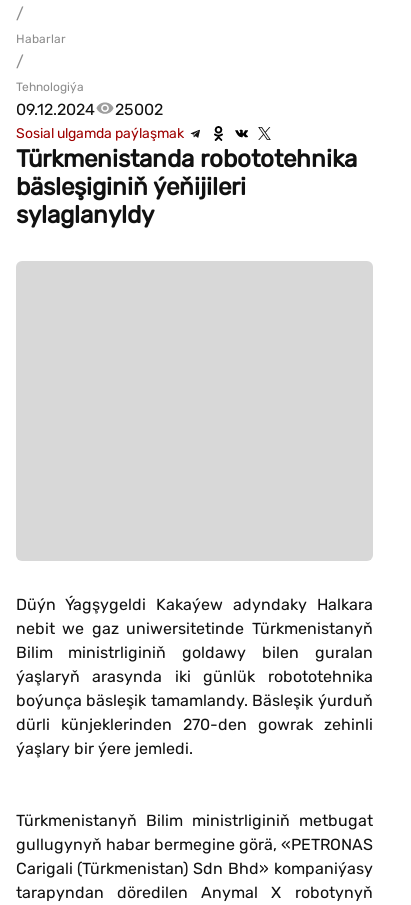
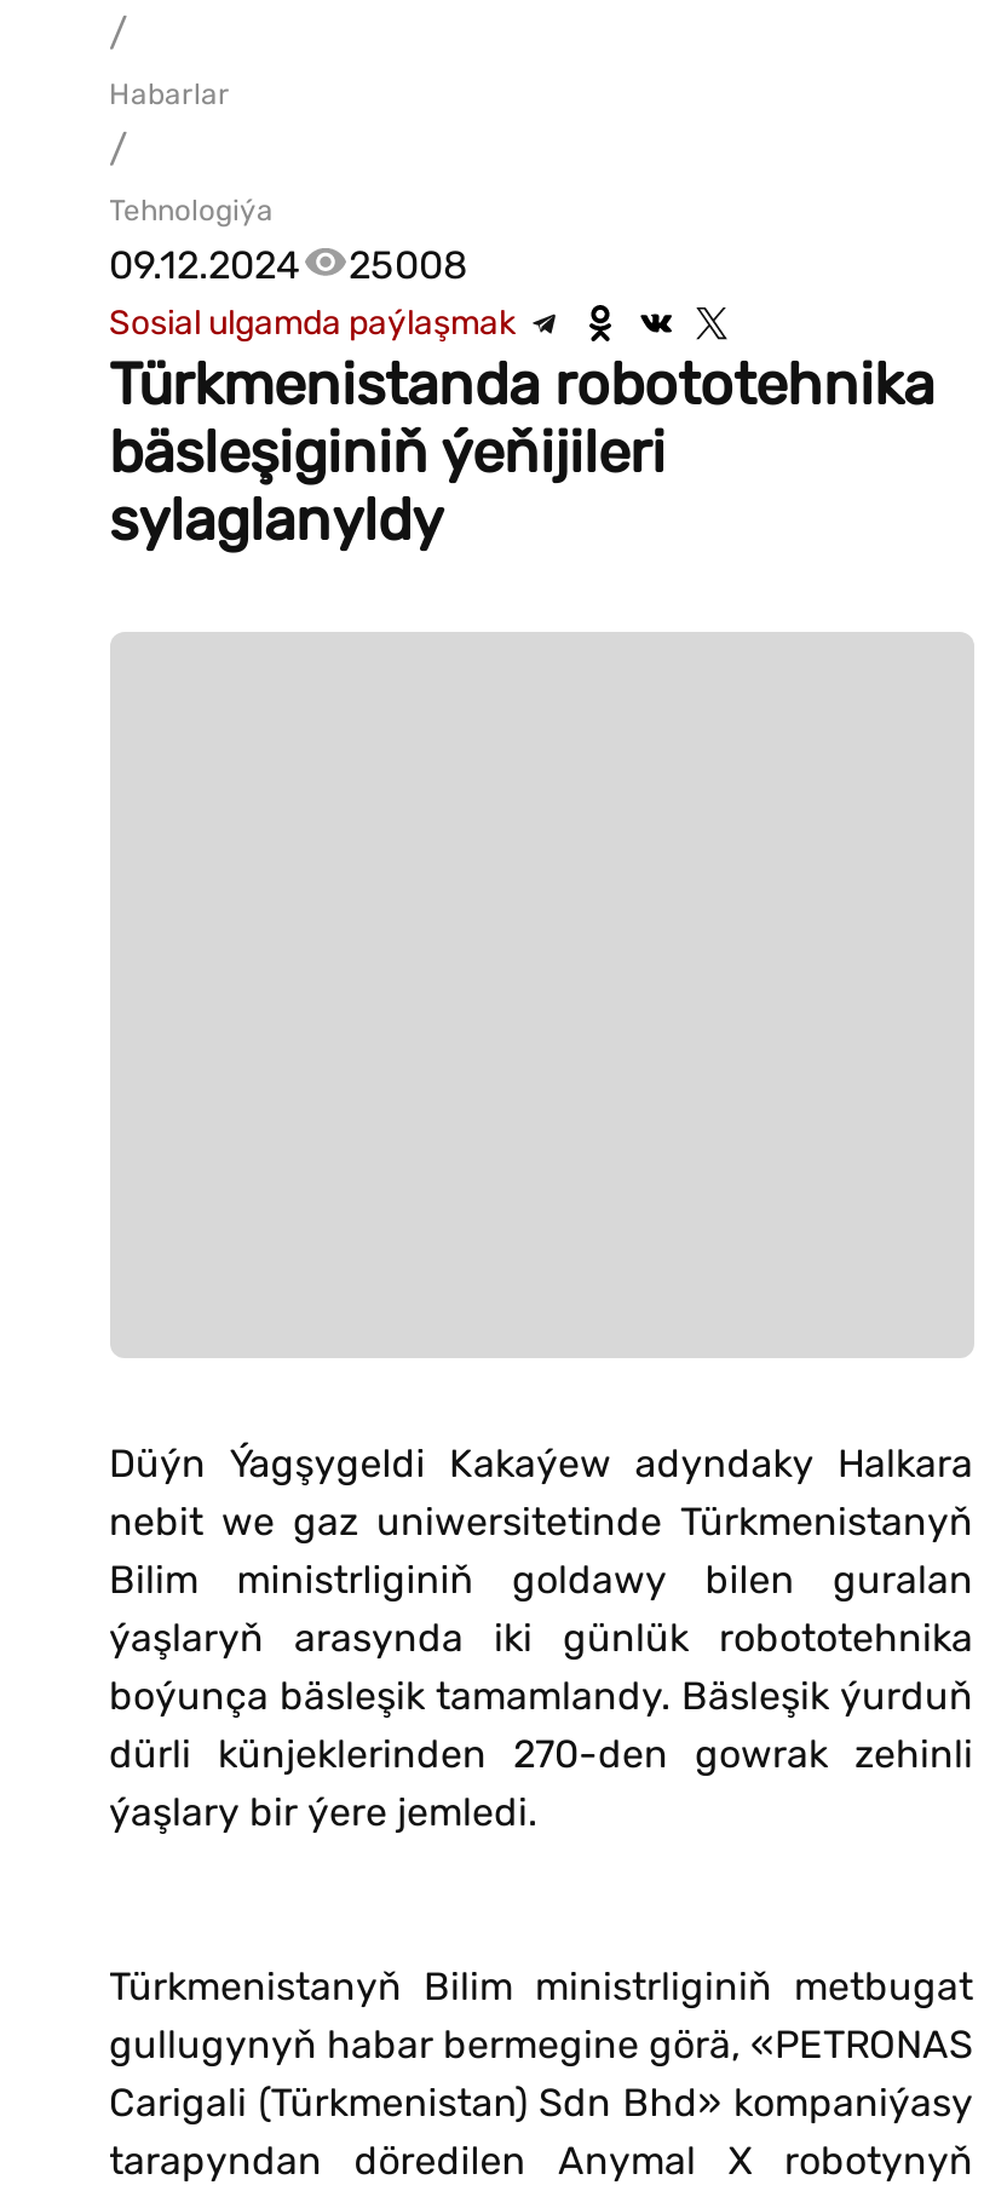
- 09.12.2024 25002
+ 09.12.2024 25008
